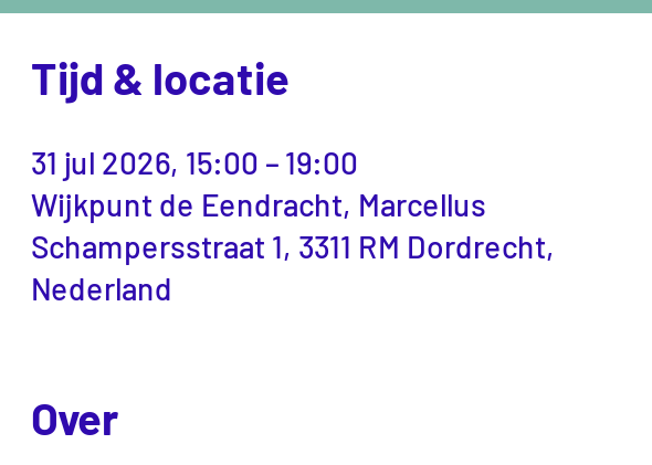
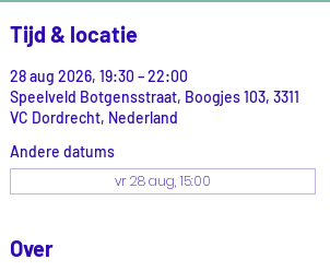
- 31 jul 2026, 15:00 – 19:00
- Wijkpunt de Eendracht, Marcellus
- Schampersstraat 1, 3311 RM Dordrecht,
- Nederland
+ 28 aug 2026, 19:30 – 22:00
+ Speelveld Botgensstraat, Boogjes 103, 3311
+ VC Dordrecht, Nederland
+ Andere datums
+ vr 28 aug, 15:00
